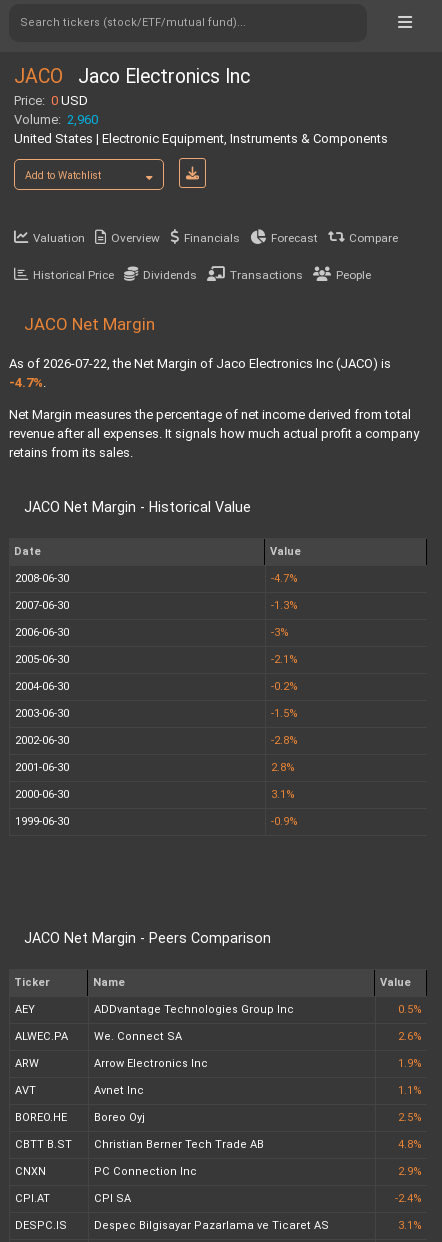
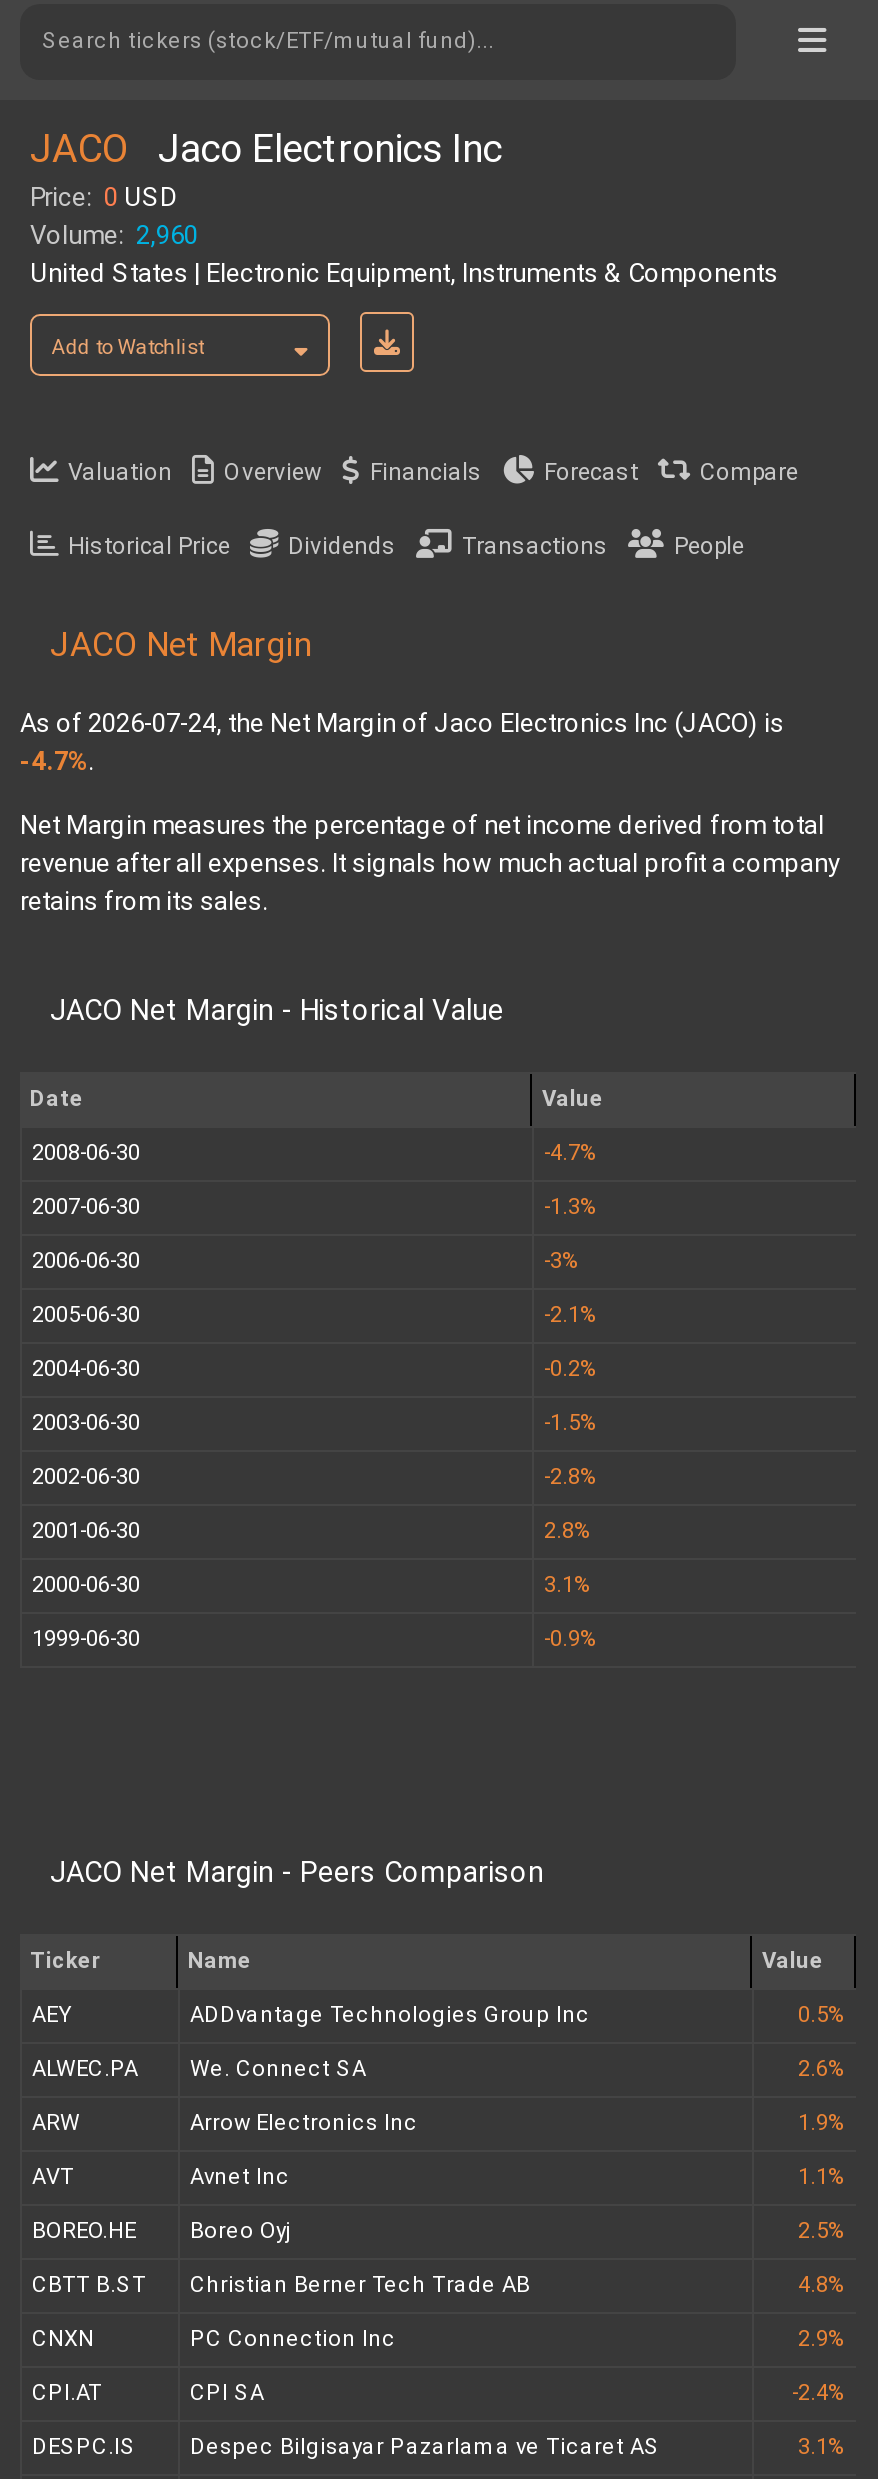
- As of 2026-07-22, the Net Margin of Jaco Electronics Inc (JACO) is
+ As of 2026-07-24, the Net Margin of Jaco Electronics Inc (JACO) is
